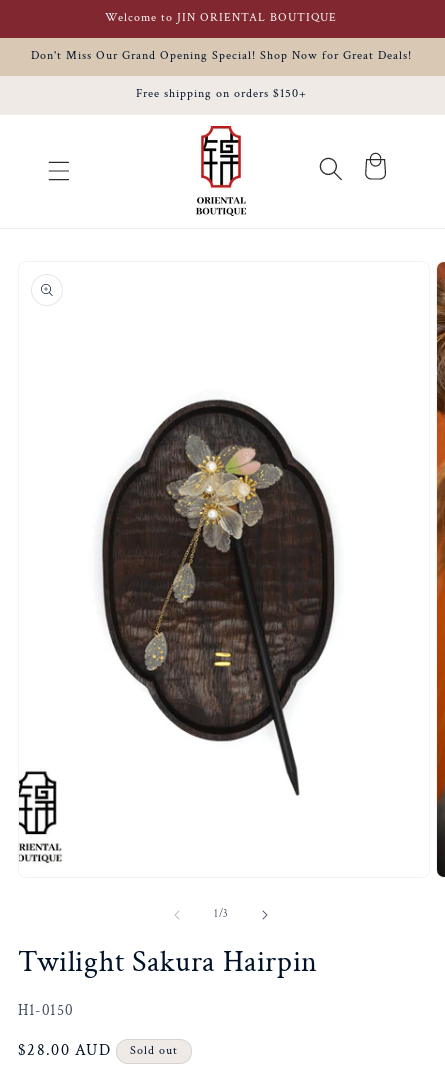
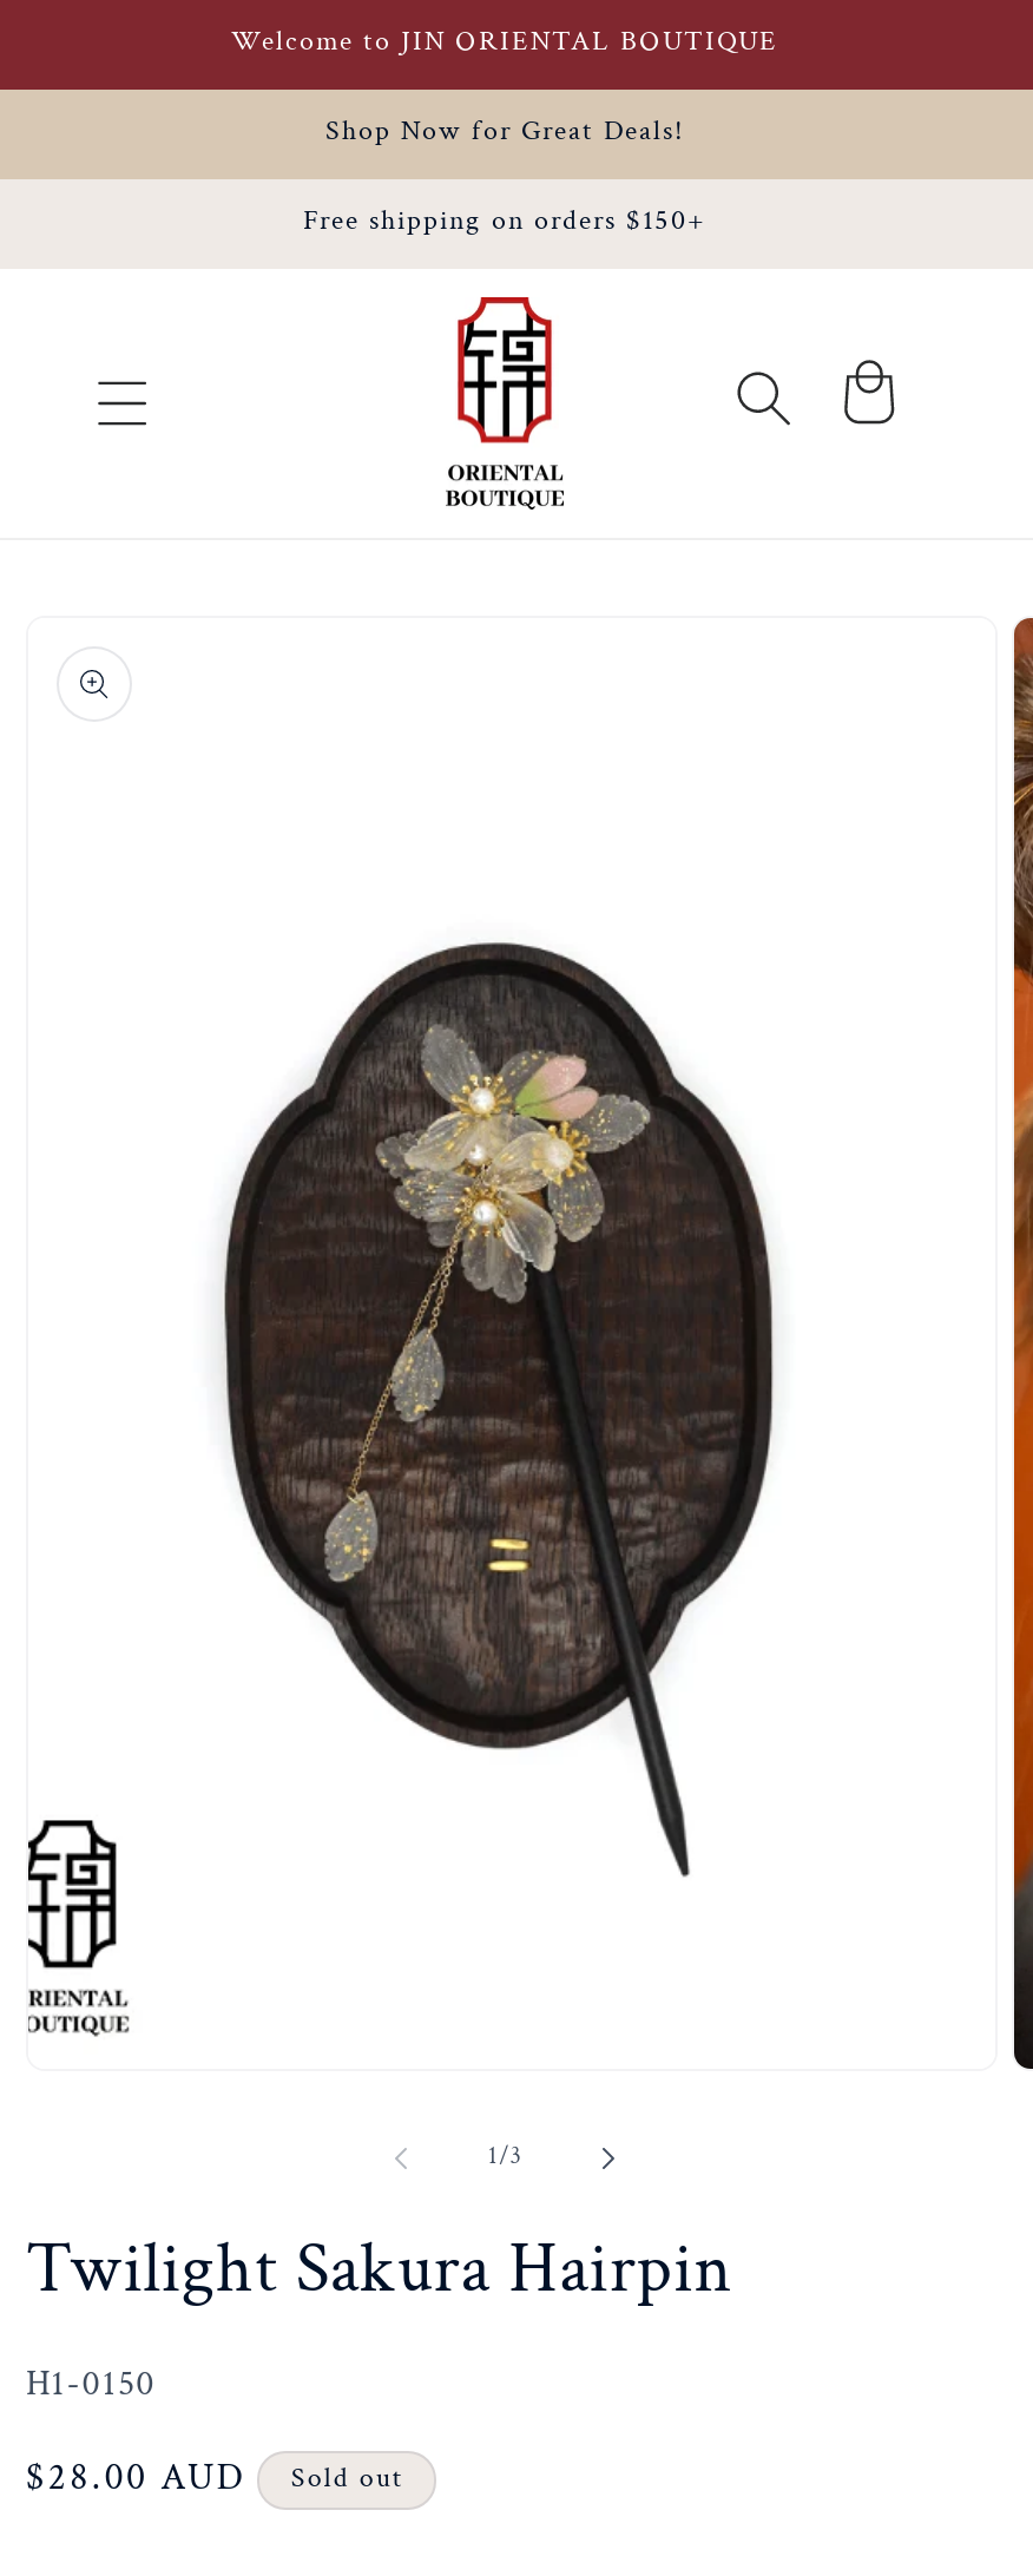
- Don't Miss Our Grand Opening Special! Shop Now for Great Deals!
+ Shop Now for Great Deals!
